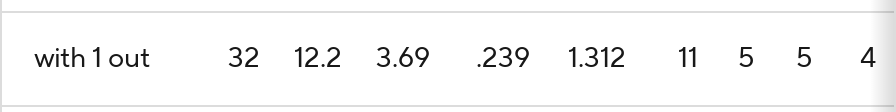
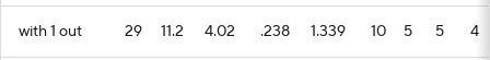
- 32
+ 29

- 12.2
+ 11.2

- 3.69
+ 4.02

- .239
+ .238

- 1.312
+ 1.339

- 11
+ 10
